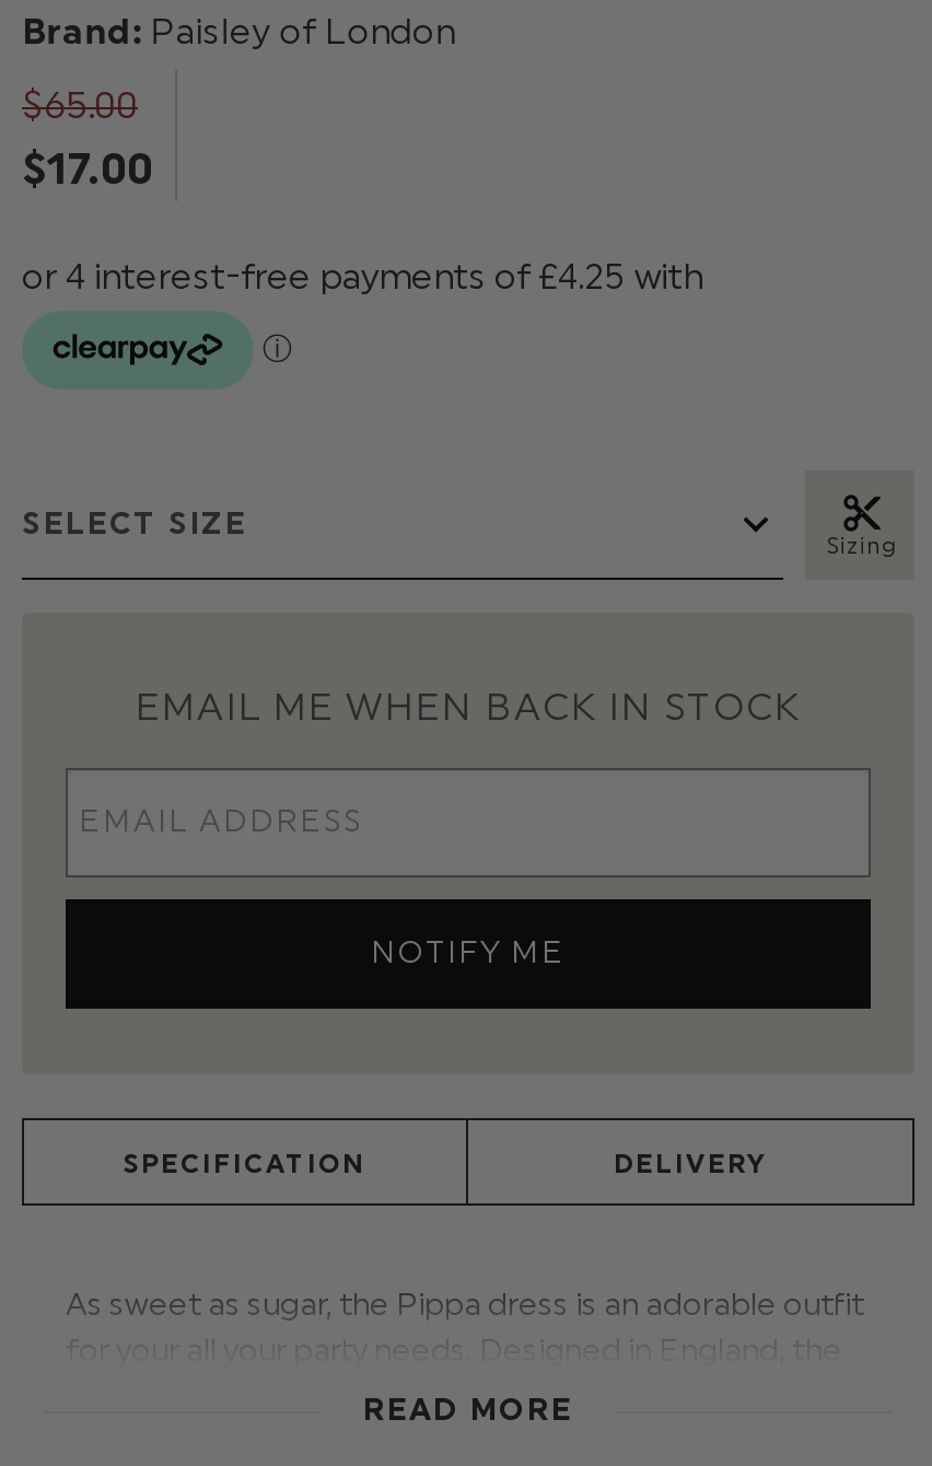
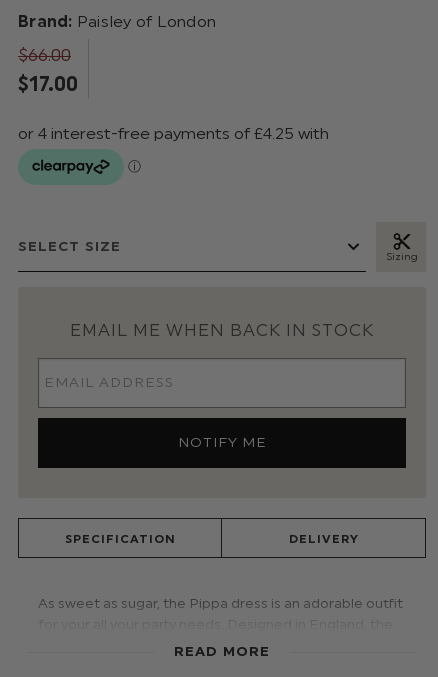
- $‌65.00
+ $‌66.00
